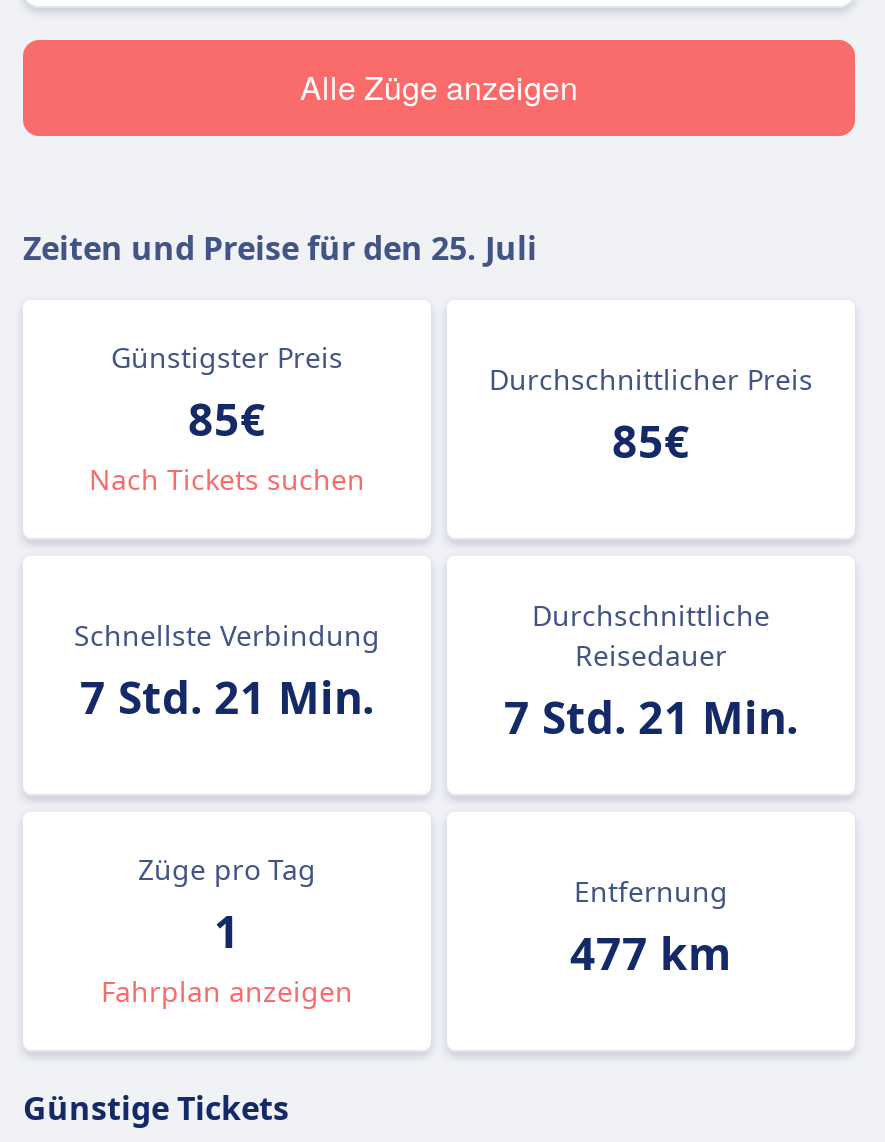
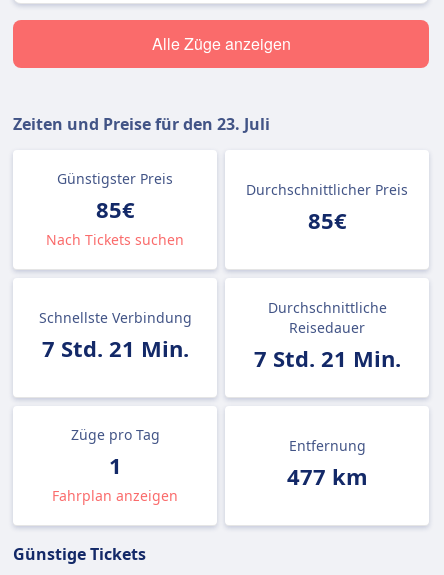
- Zeiten und Preise für den 25. Juli
+ Zeiten und Preise für den 23. Juli
